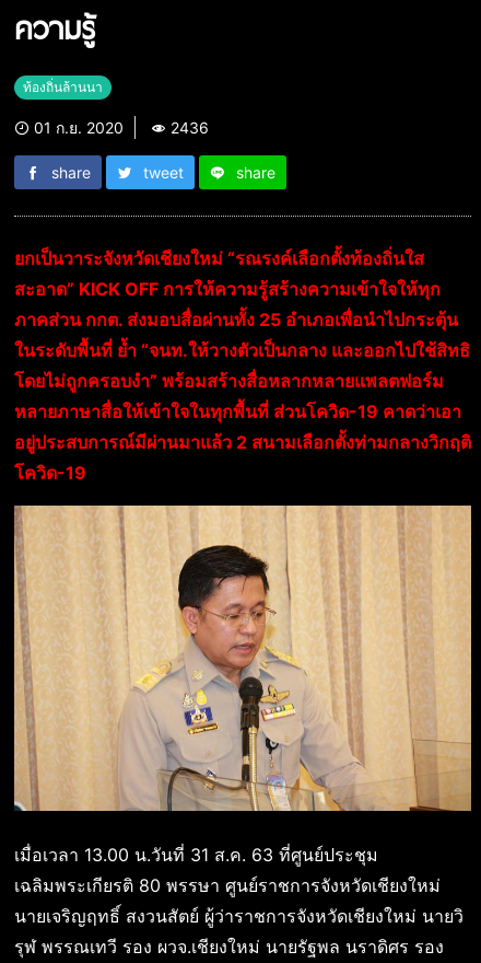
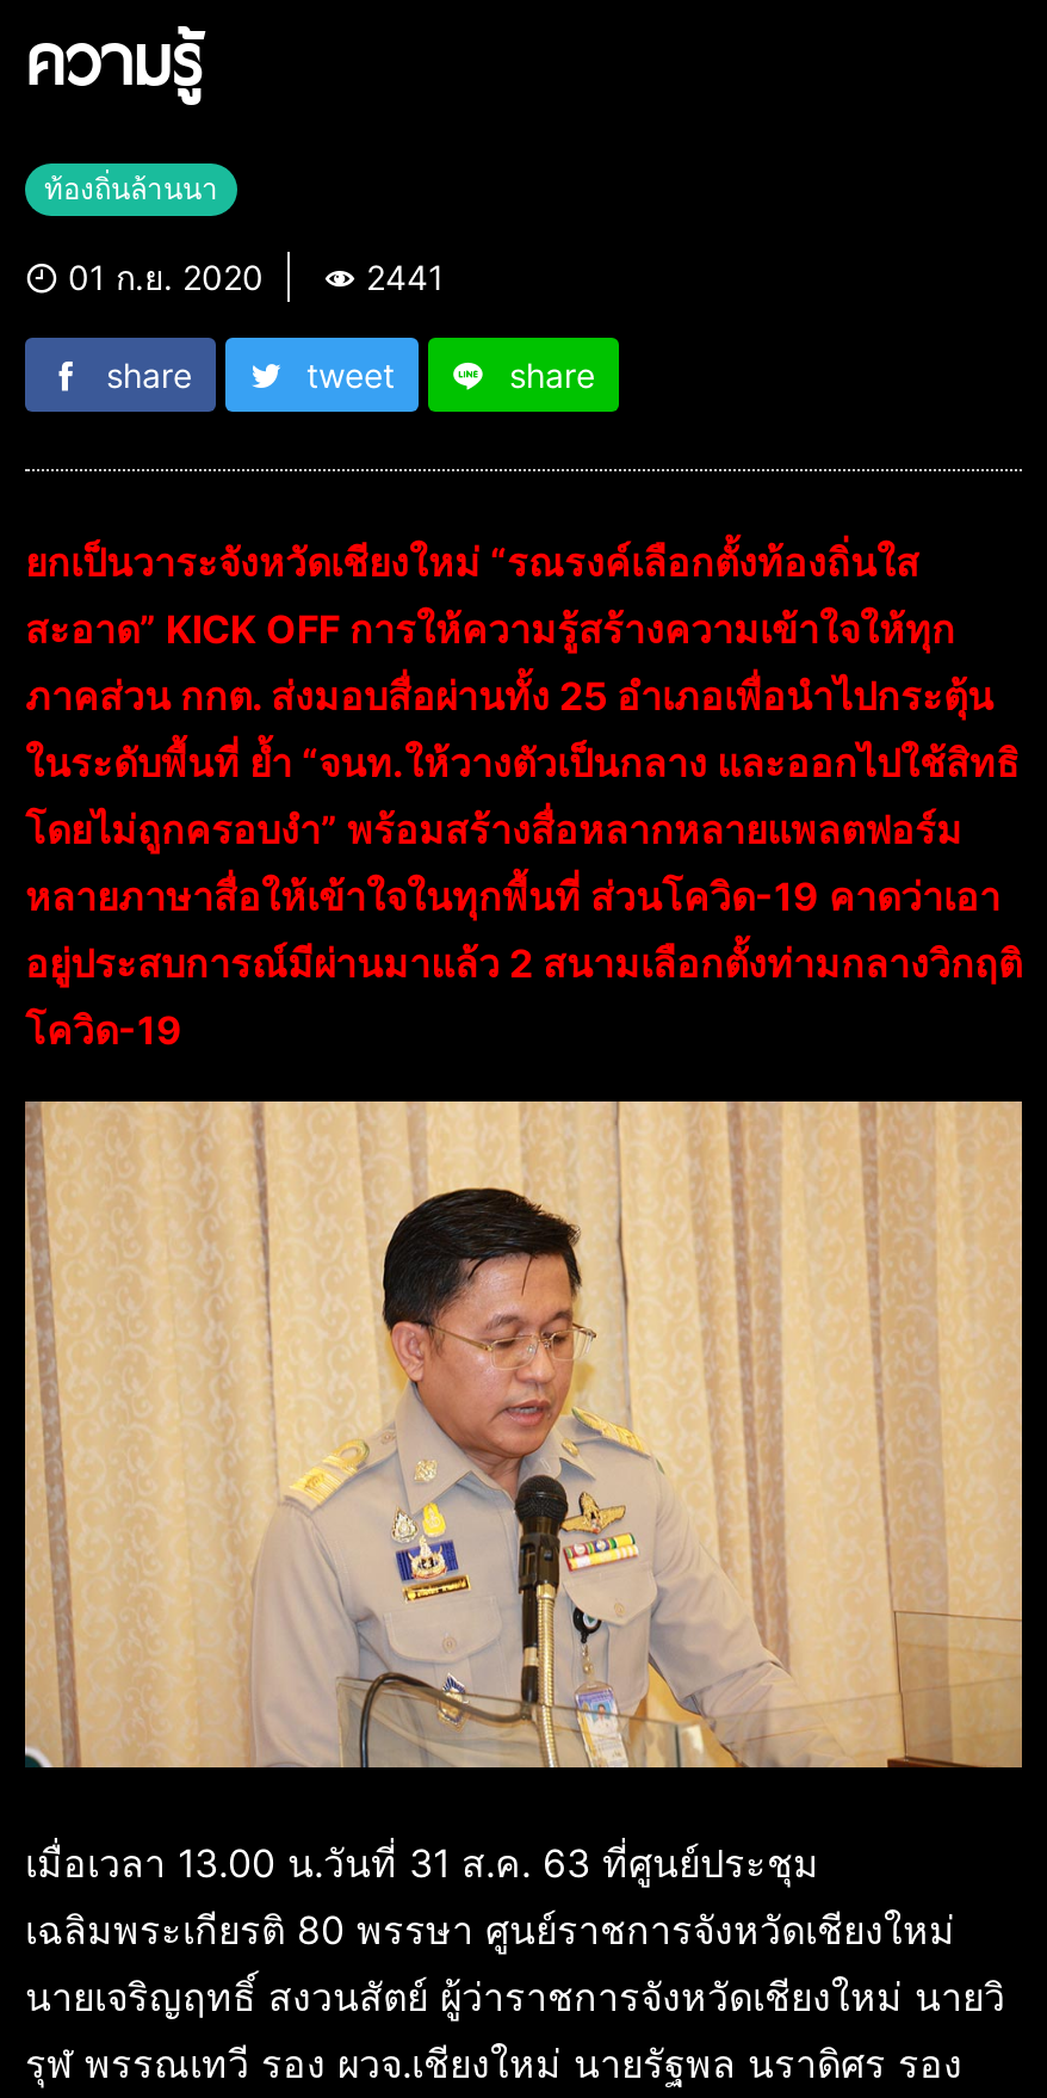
- 2436
+ 2441
